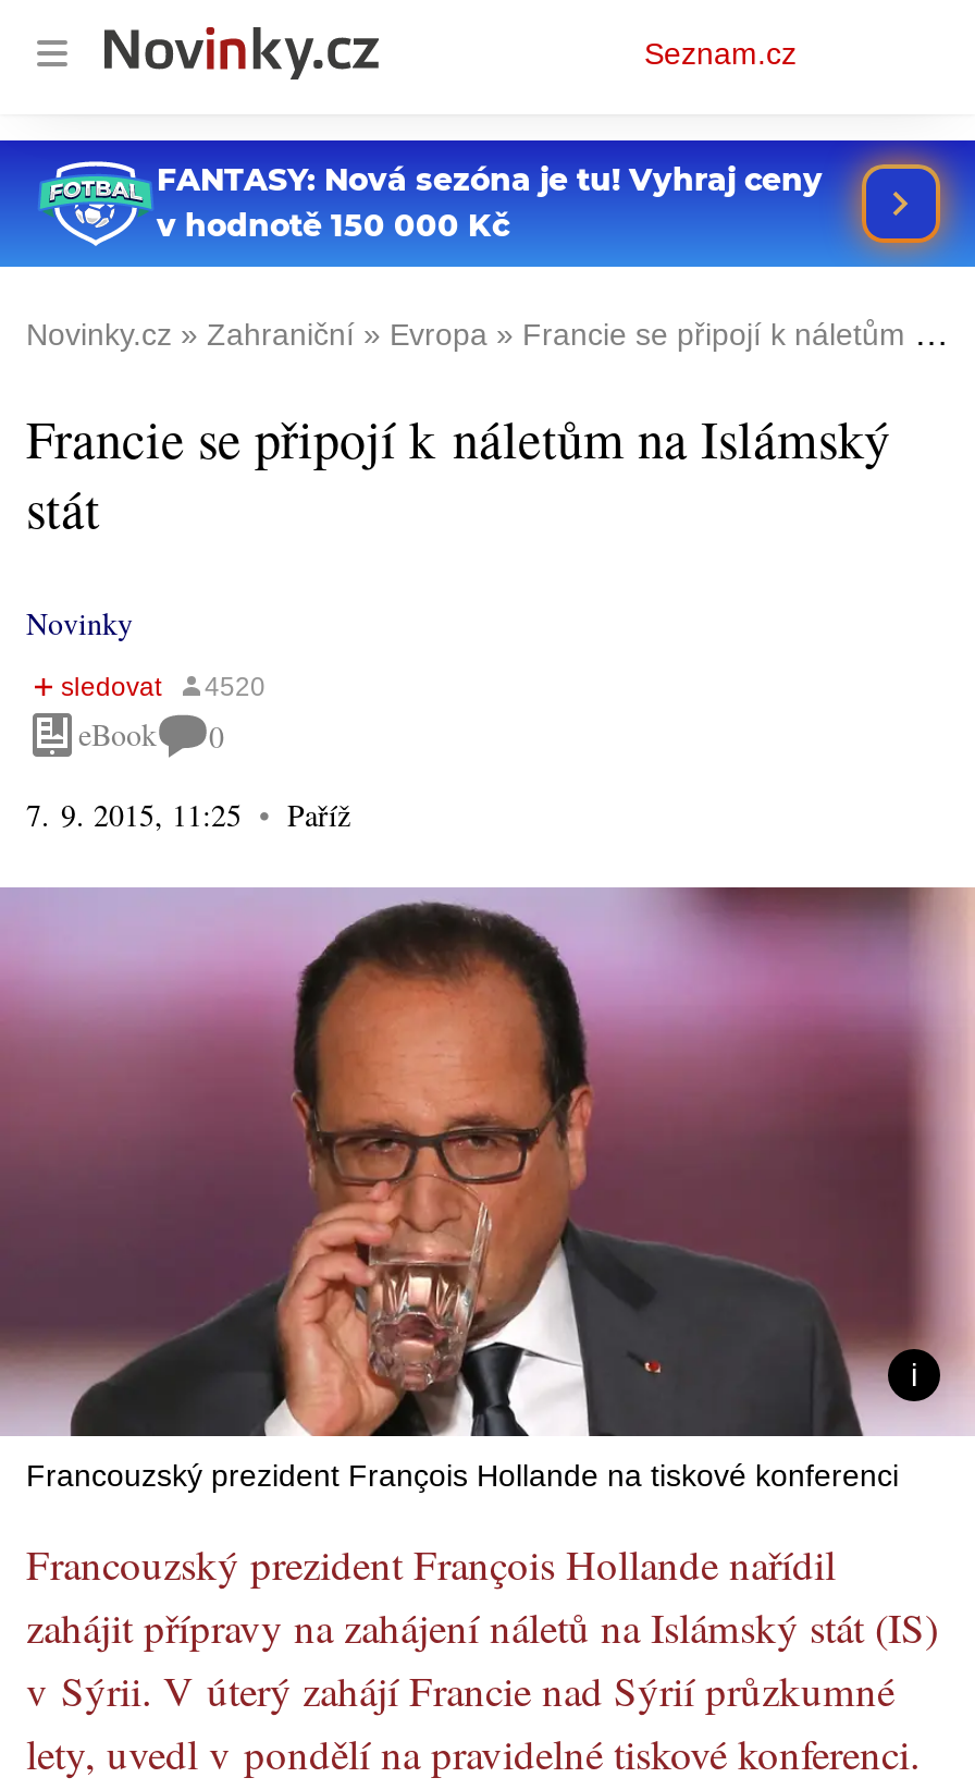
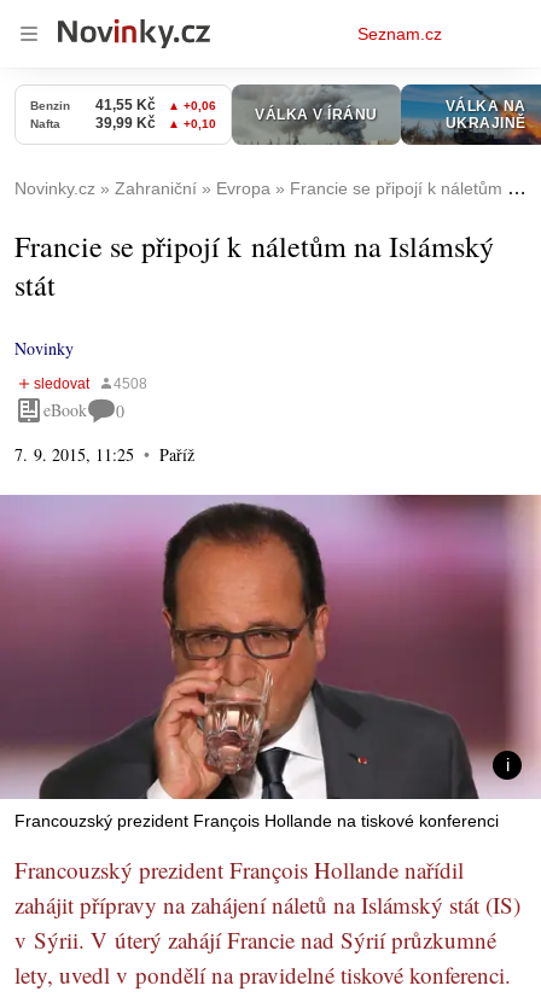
- [image]
+ [image]
